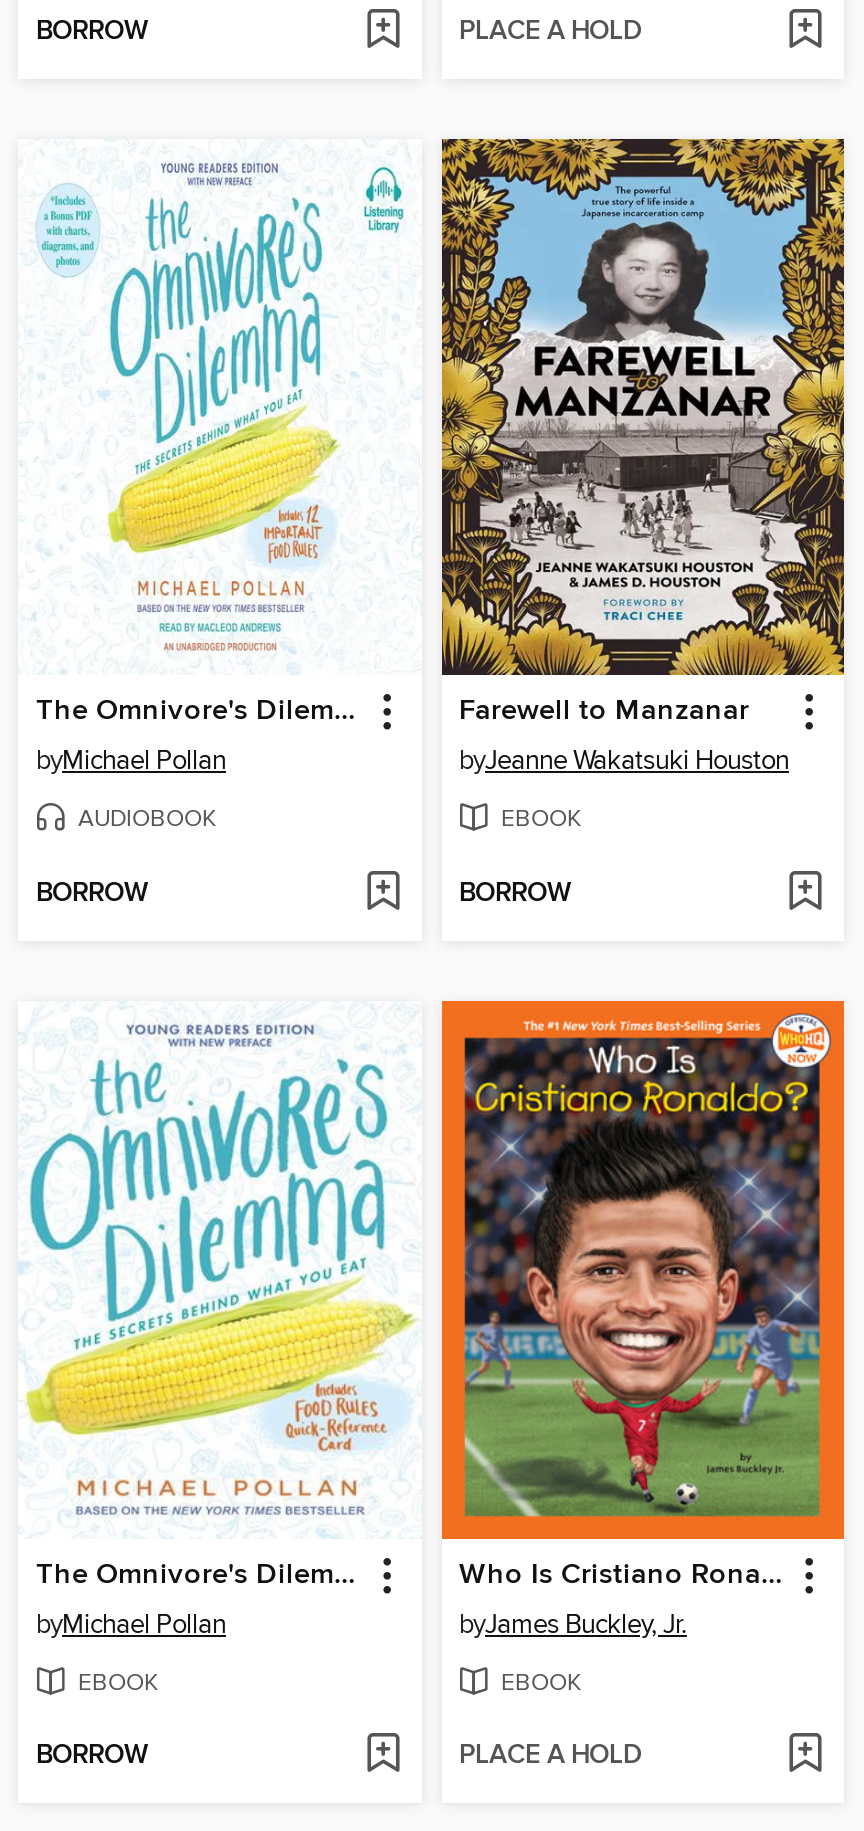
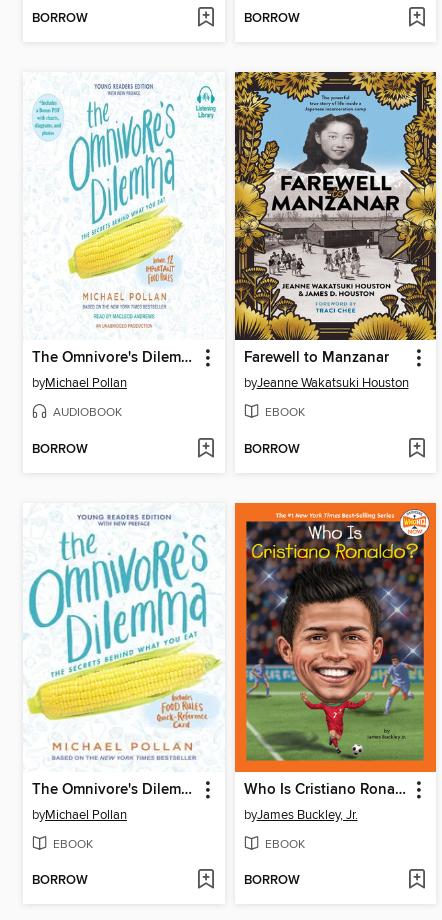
- PLACE A HOLD
+ BORROW

- PLACE A HOLD
+ BORROW
